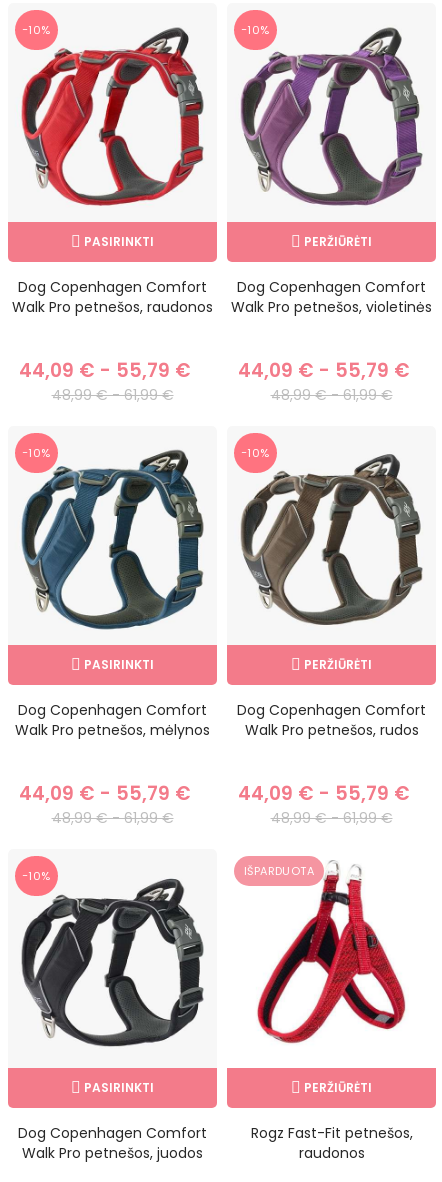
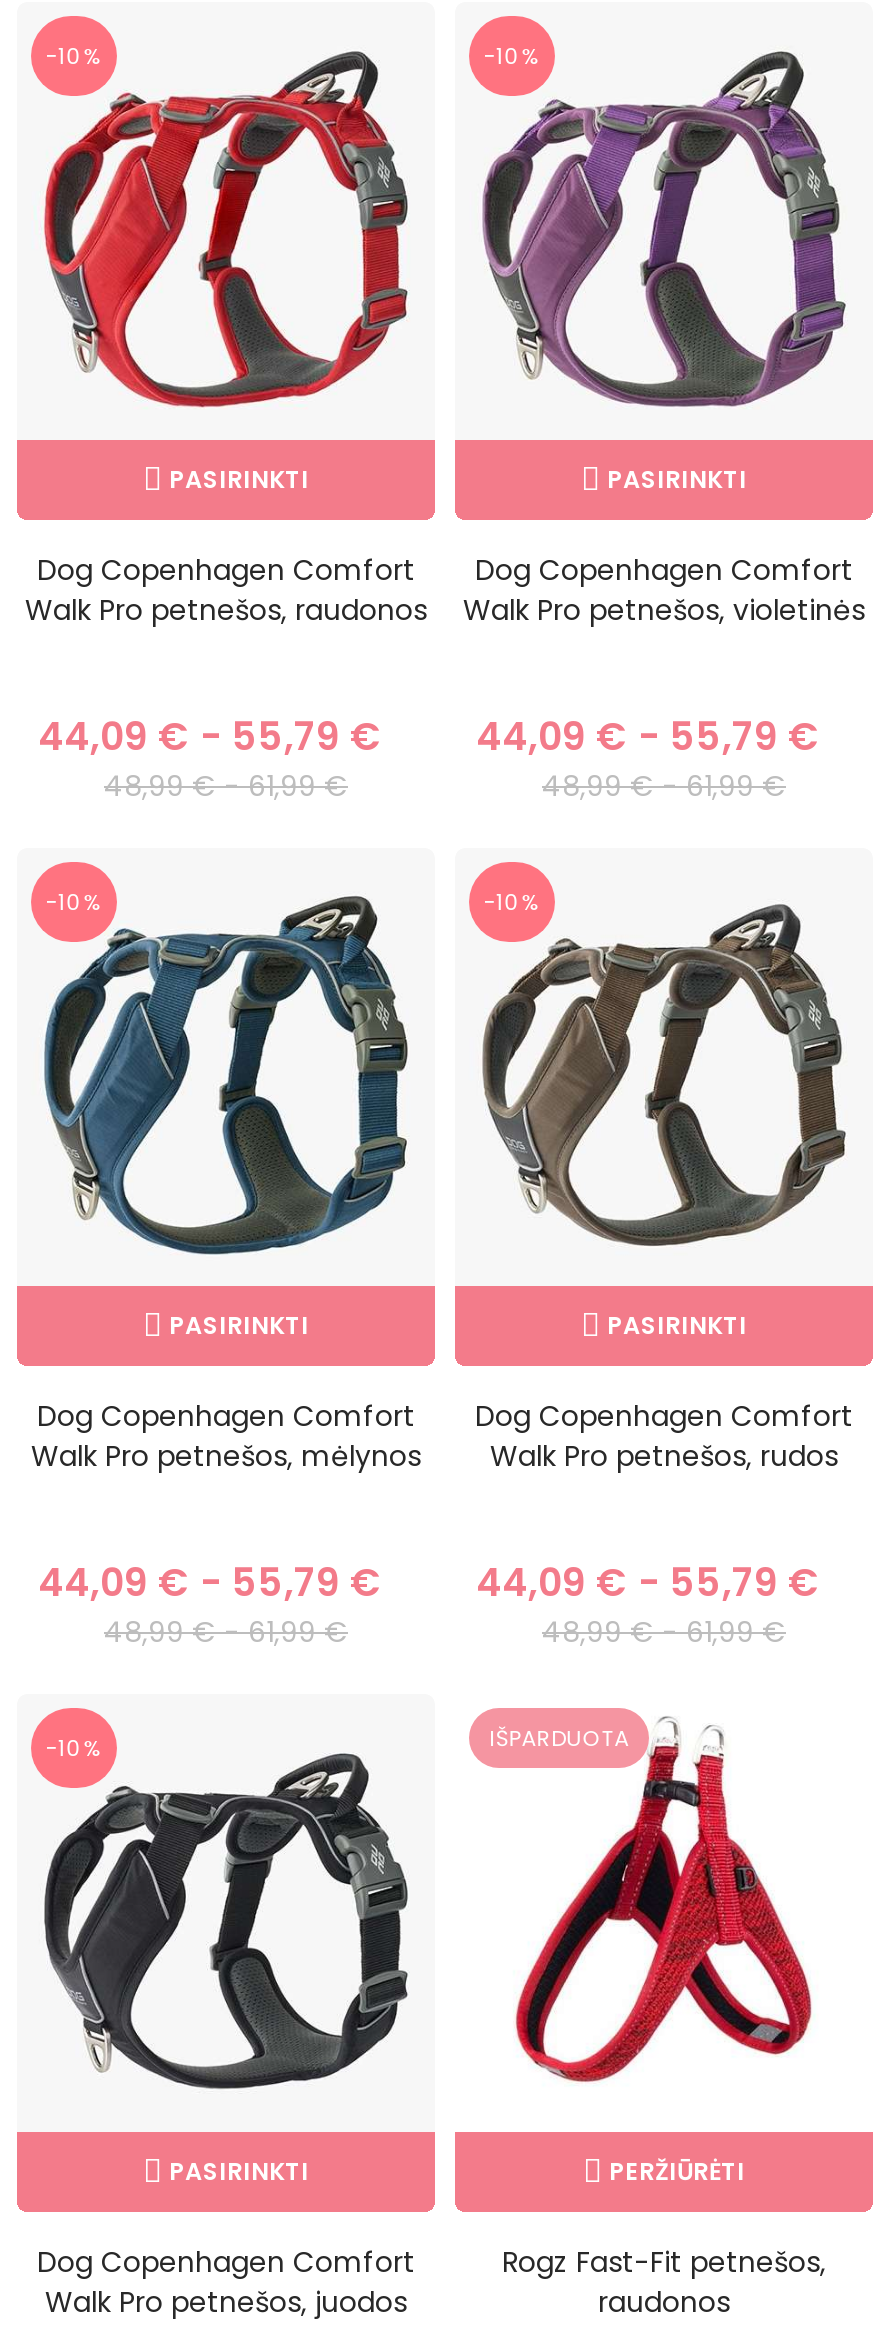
- PERŽIŪRĖTI
+ PASIRINKTI

- PERŽIŪRĖTI
+ PASIRINKTI
